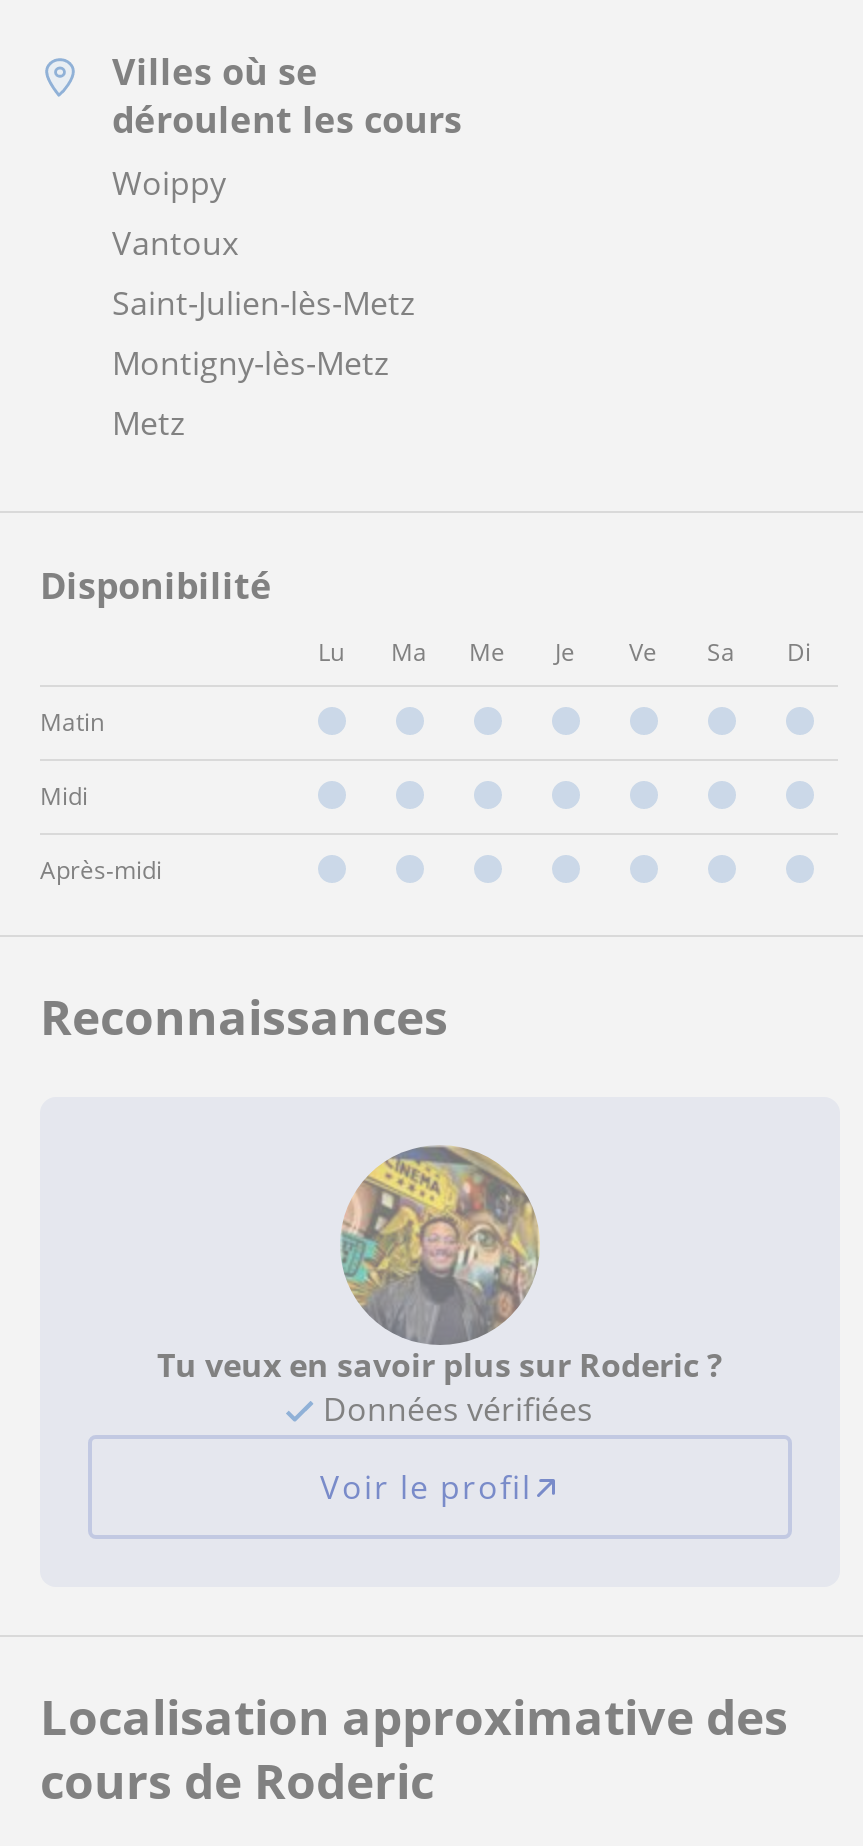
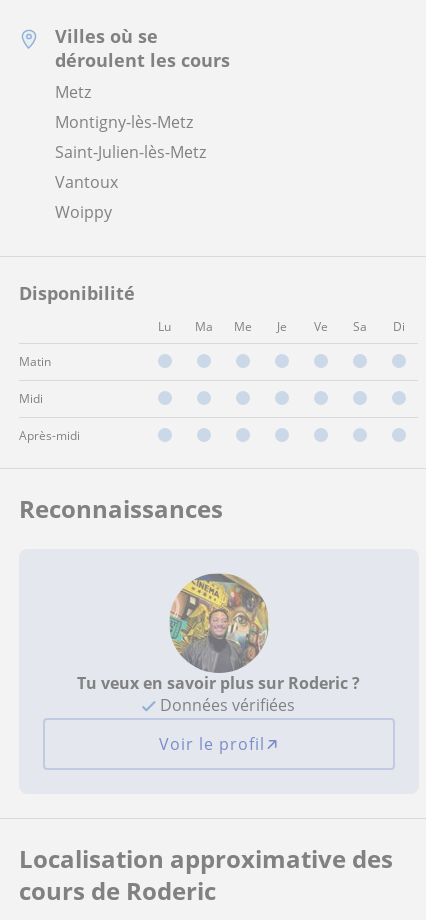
moved down: Montigny-lès-Metz | Saint-Julien-lès-Metz | Vantoux | Woippy

moved up: Metz
